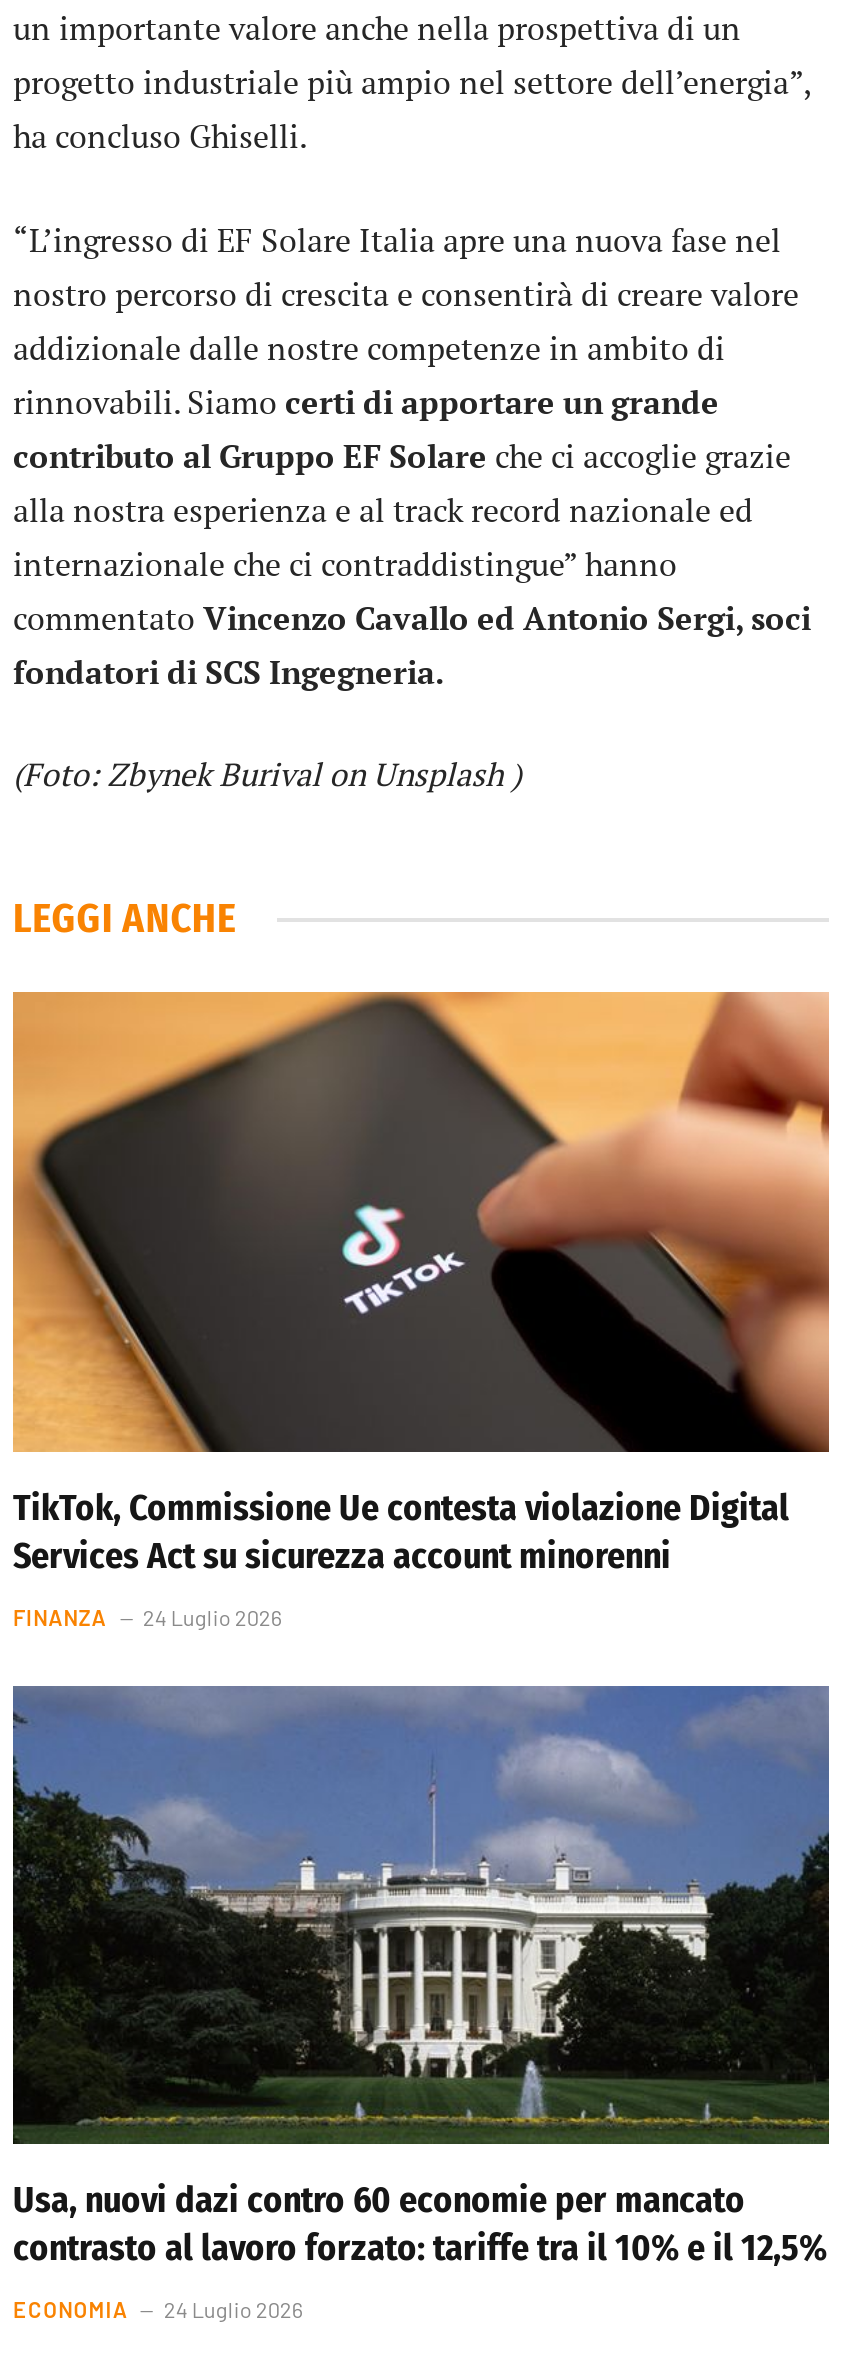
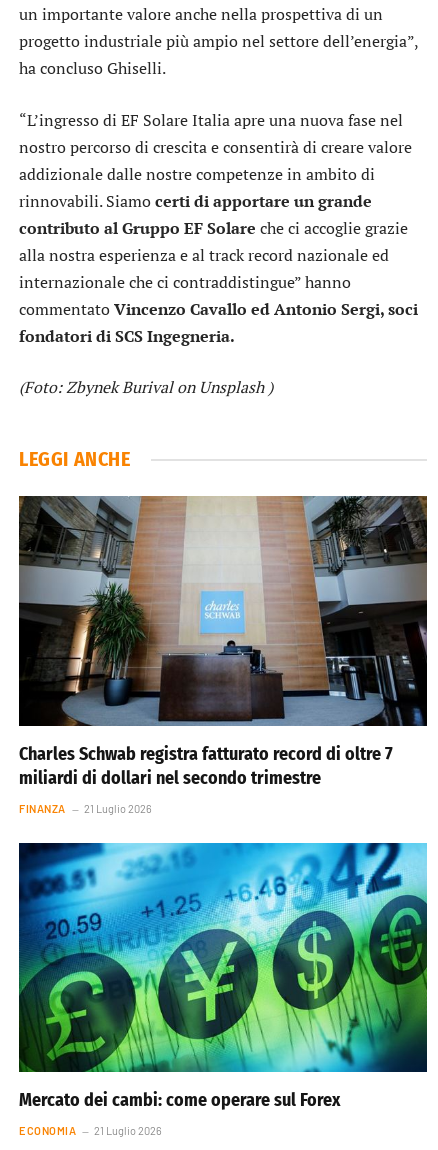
- [image]
- TikTok, Commissione Ue contesta violazione Digital
- Services Act su sicurezza account minorenni
+ [image]
+ Charles Schwab registra fatturato record di oltre 7
+ miliardi di dollari nel secondo trimestre

- FINANZA 24 Luglio 2026
+ FINANZA 21 Luglio 2026

- [image]
- Usa, nuovi dazi contro 60 economie per mancato
- contrasto al lavoro forzato: tariffe tra il 10% e il 12,5%
+ [image]
+ Mercato dei cambi: come operare sul Forex

- ECONOMIA 24 Luglio 2026
+ ECONOMIA 21 Luglio 2026
